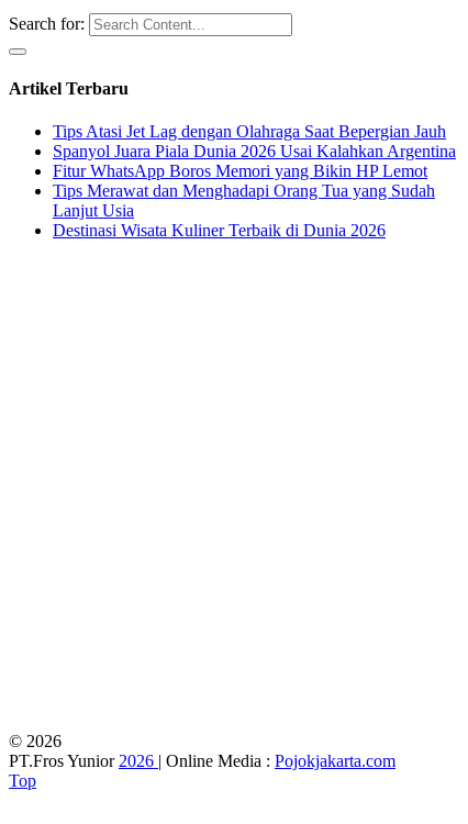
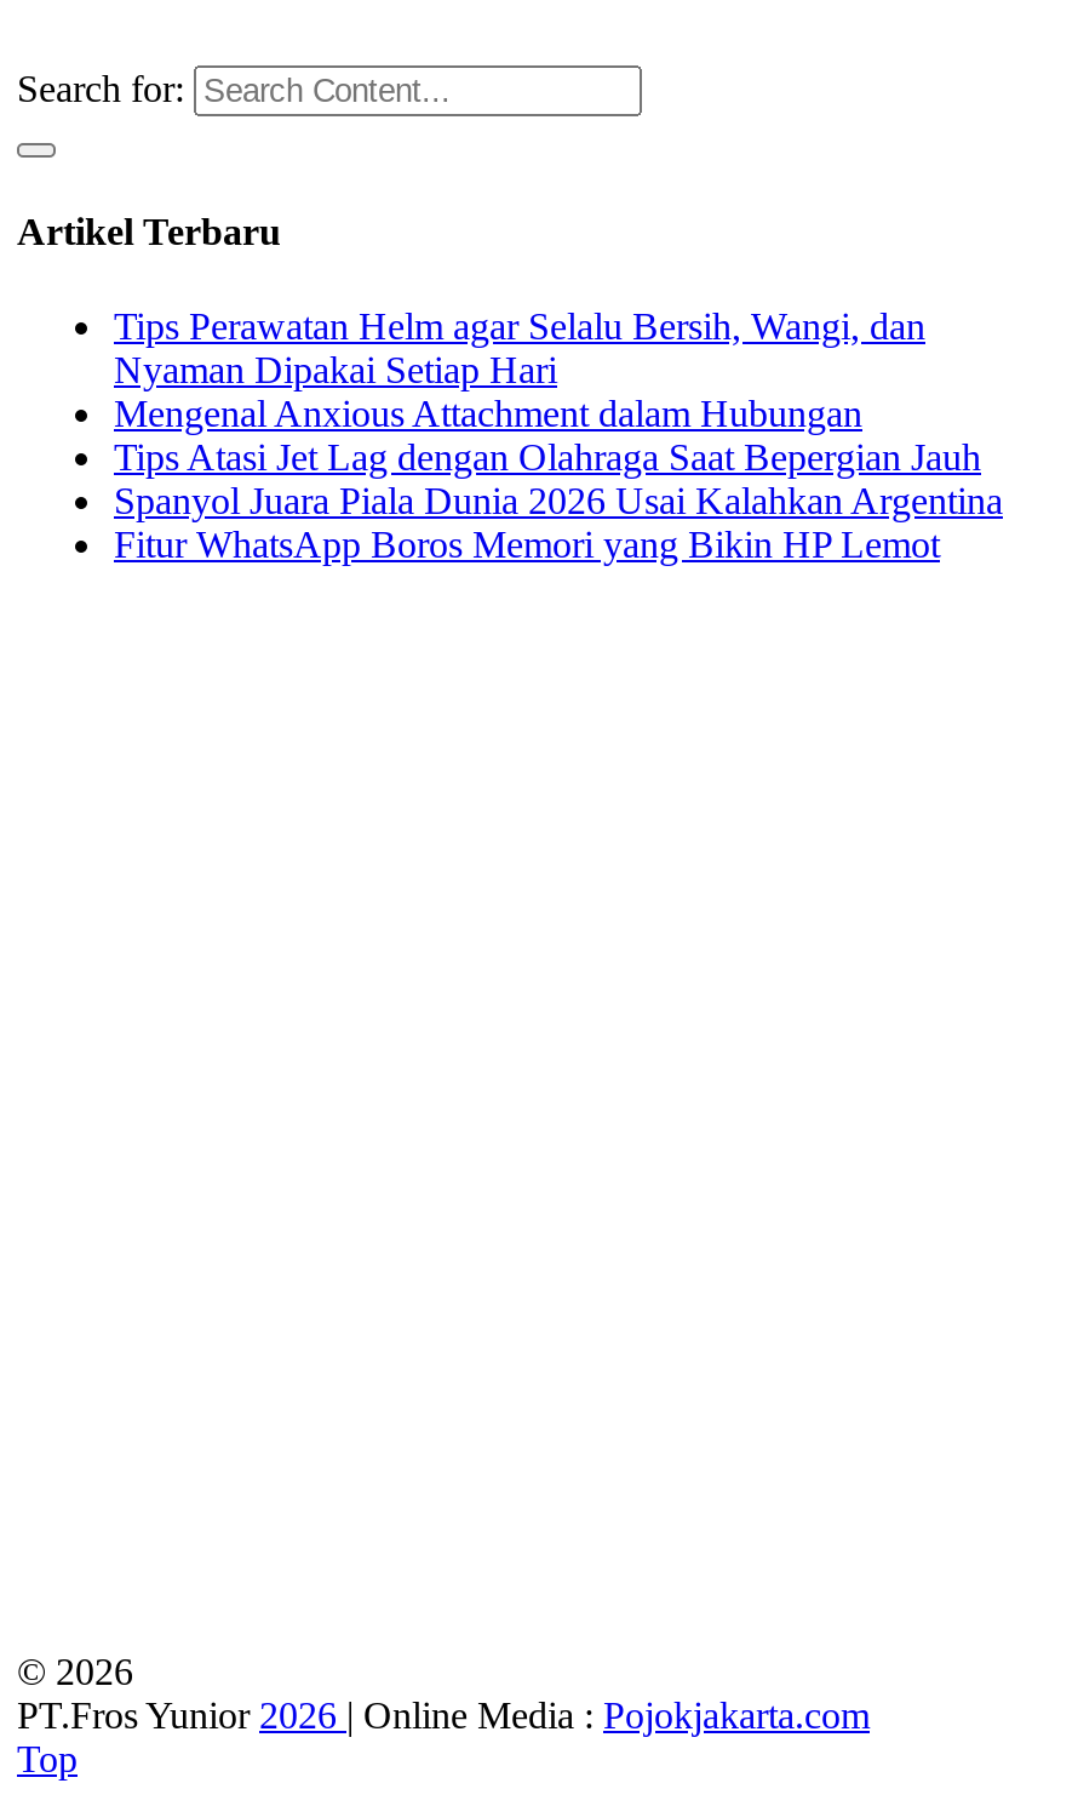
+ Tips Perawatan Helm agar Selalu Bersih, Wangi, dan
+ Nyaman Dipakai Setiap Hari
+ Mengenal Anxious Attachment dalam Hubungan

moved down: Tips Atasi Jet Lag dengan Olahraga Saat Bepergian Jauh | Spanyol Juara Piala Dunia 2026 Usai Kalahkan Argentina | Fitur WhatsApp Boros Memori yang Bikin HP Lemot

- Tips Merawat dan Menghadapi Orang Tua yang Sudah
- Lanjut Usia
- Destinasi Wisata Kuliner Terbaik di Dunia 2026
